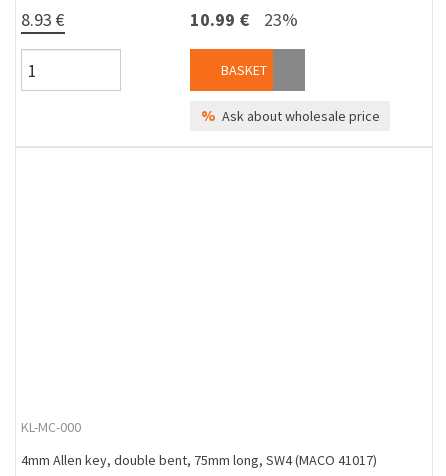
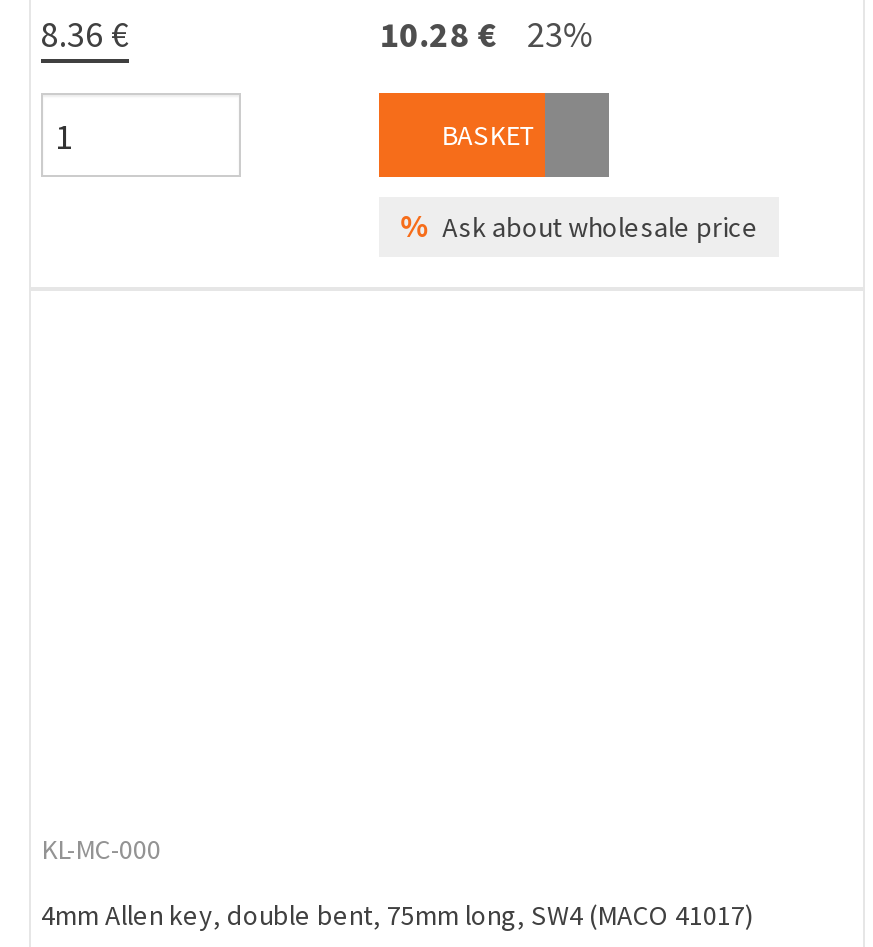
- 8.93 €
- 10.99 €
+ 8.36 €
+ 10.28 €
